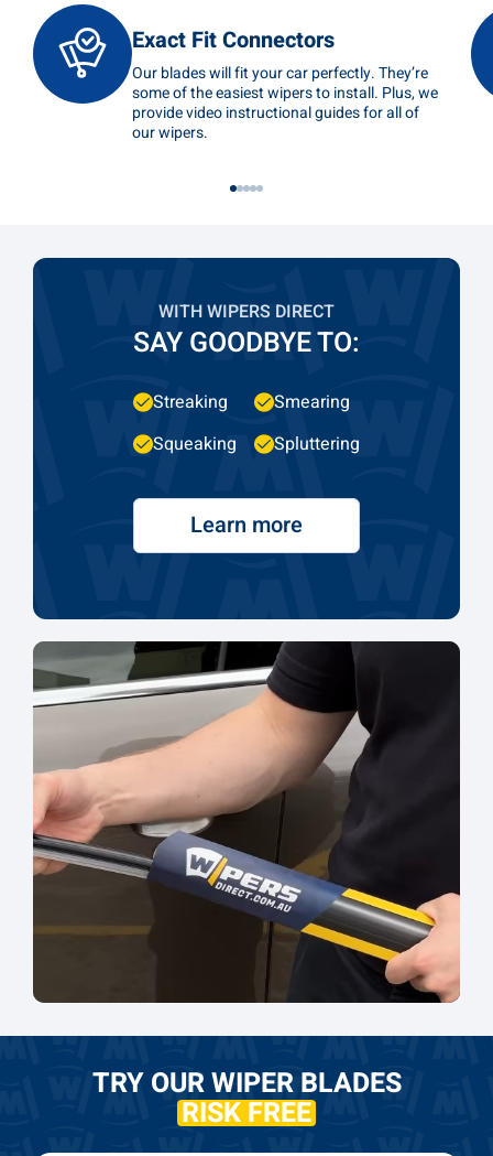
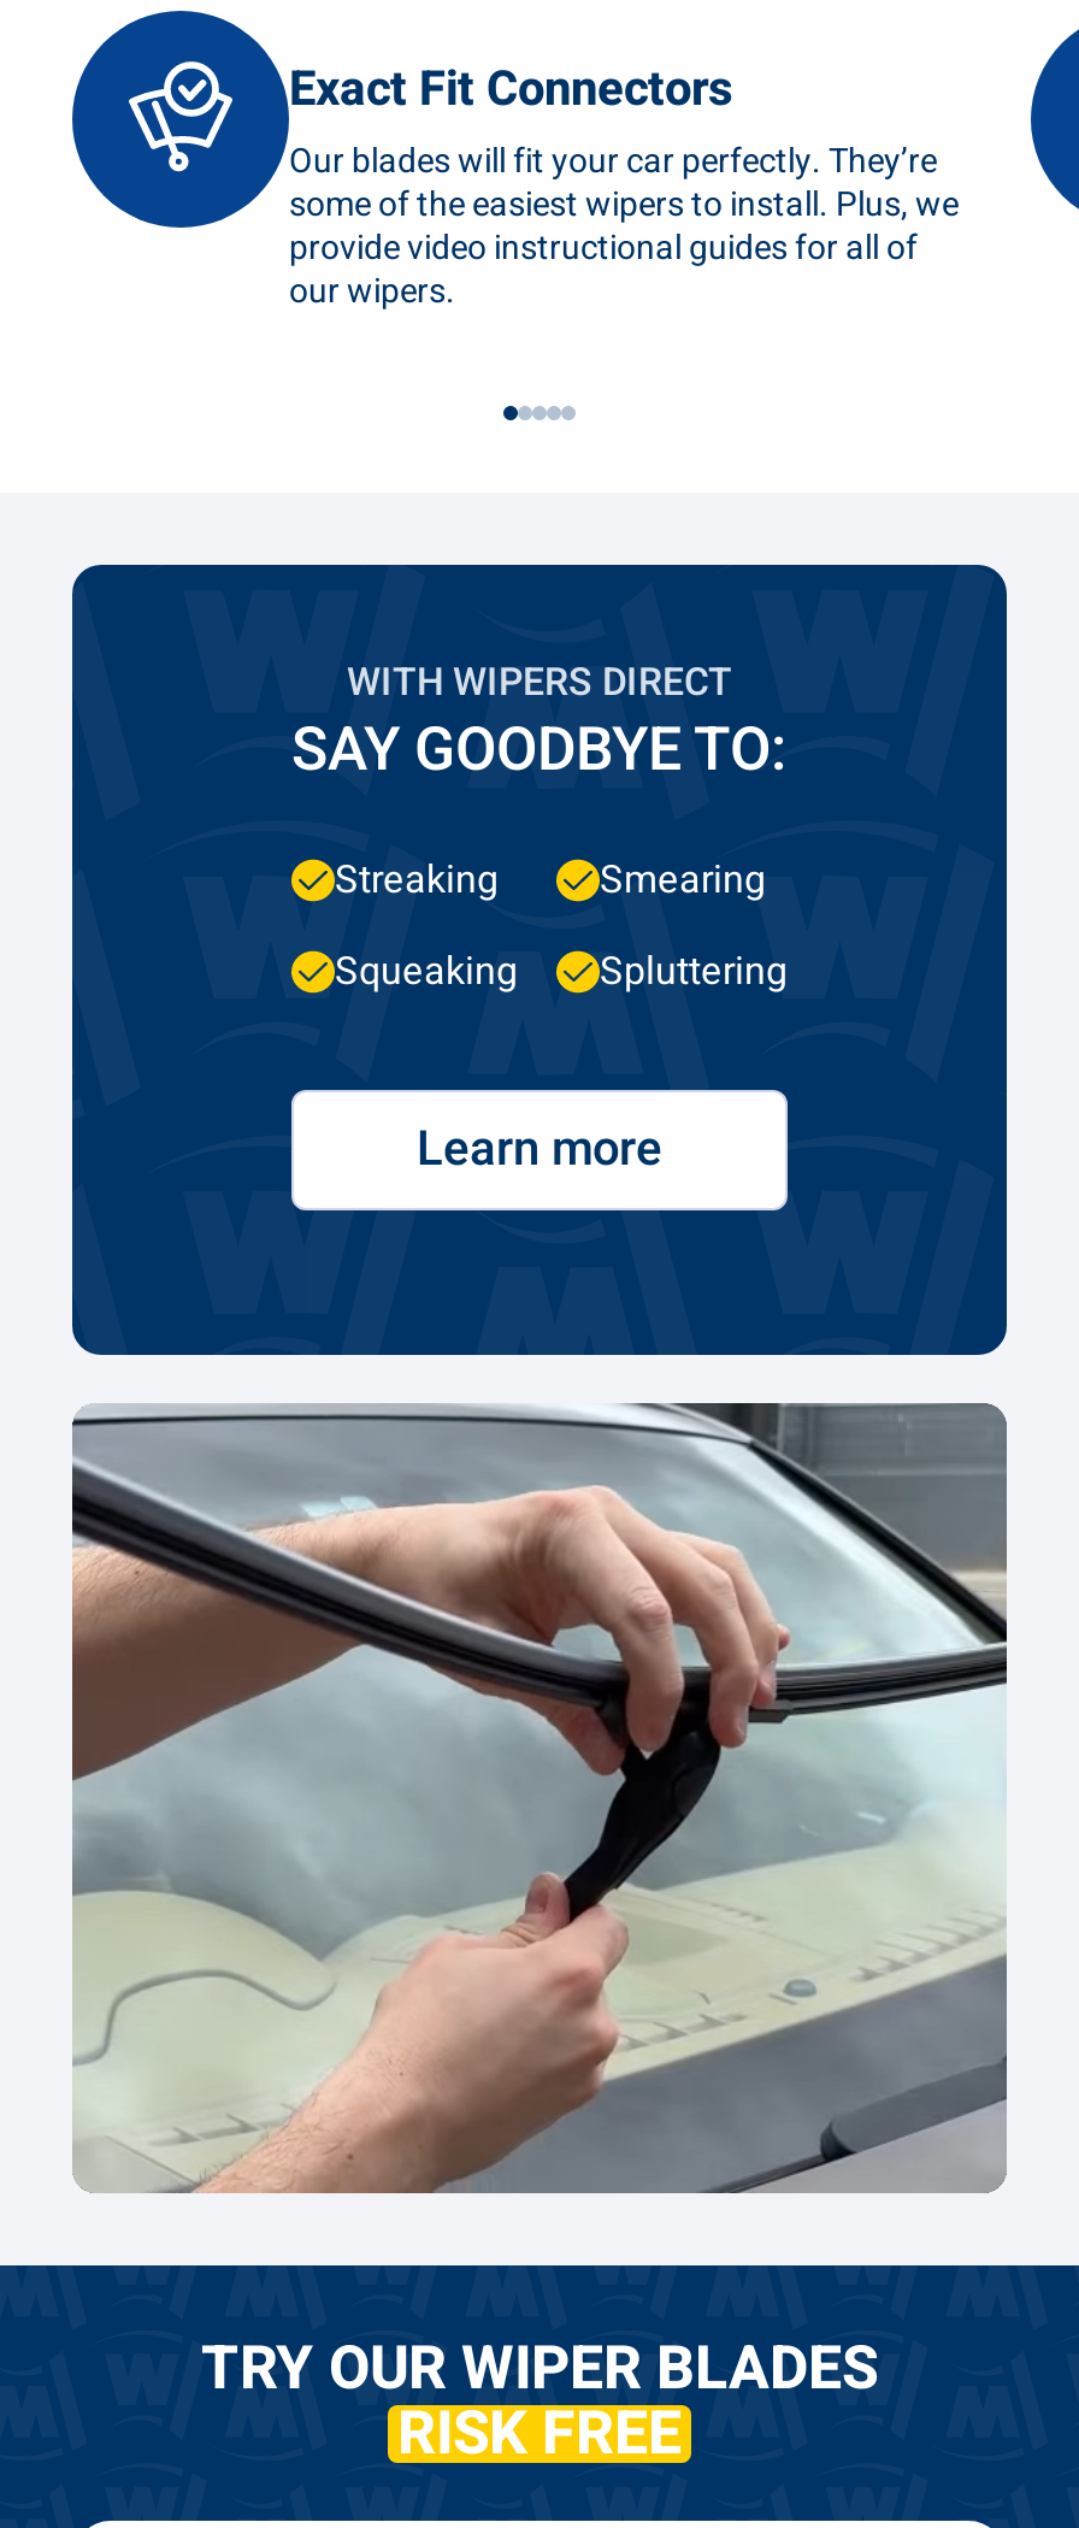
- [image]
+ [image]
